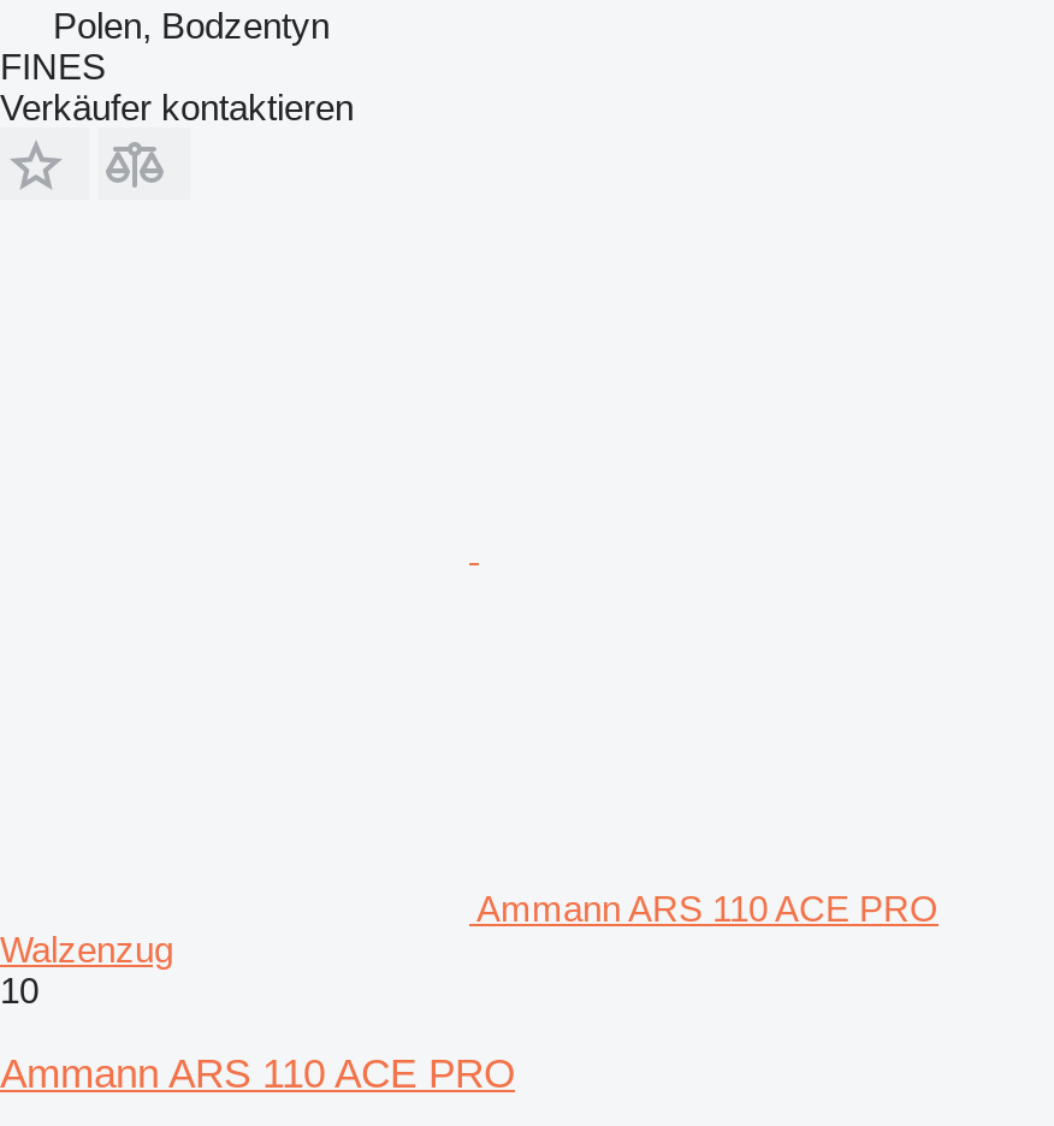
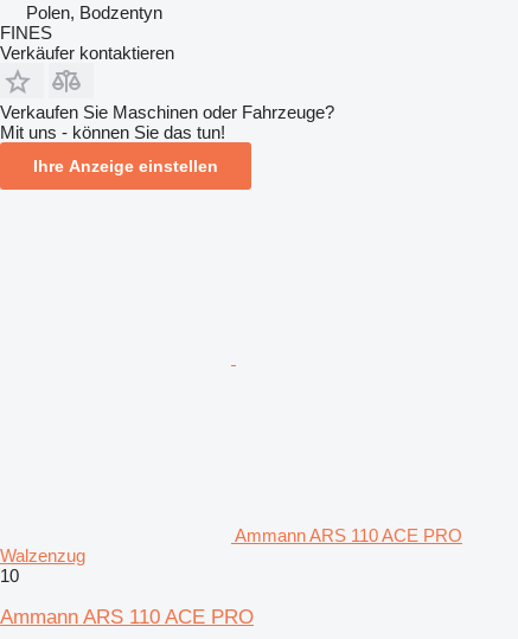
+ Verkaufen Sie Maschinen oder Fahrzeuge?
+ Mit uns - können Sie das tun!
+ Ihre Anzeige einstellen
